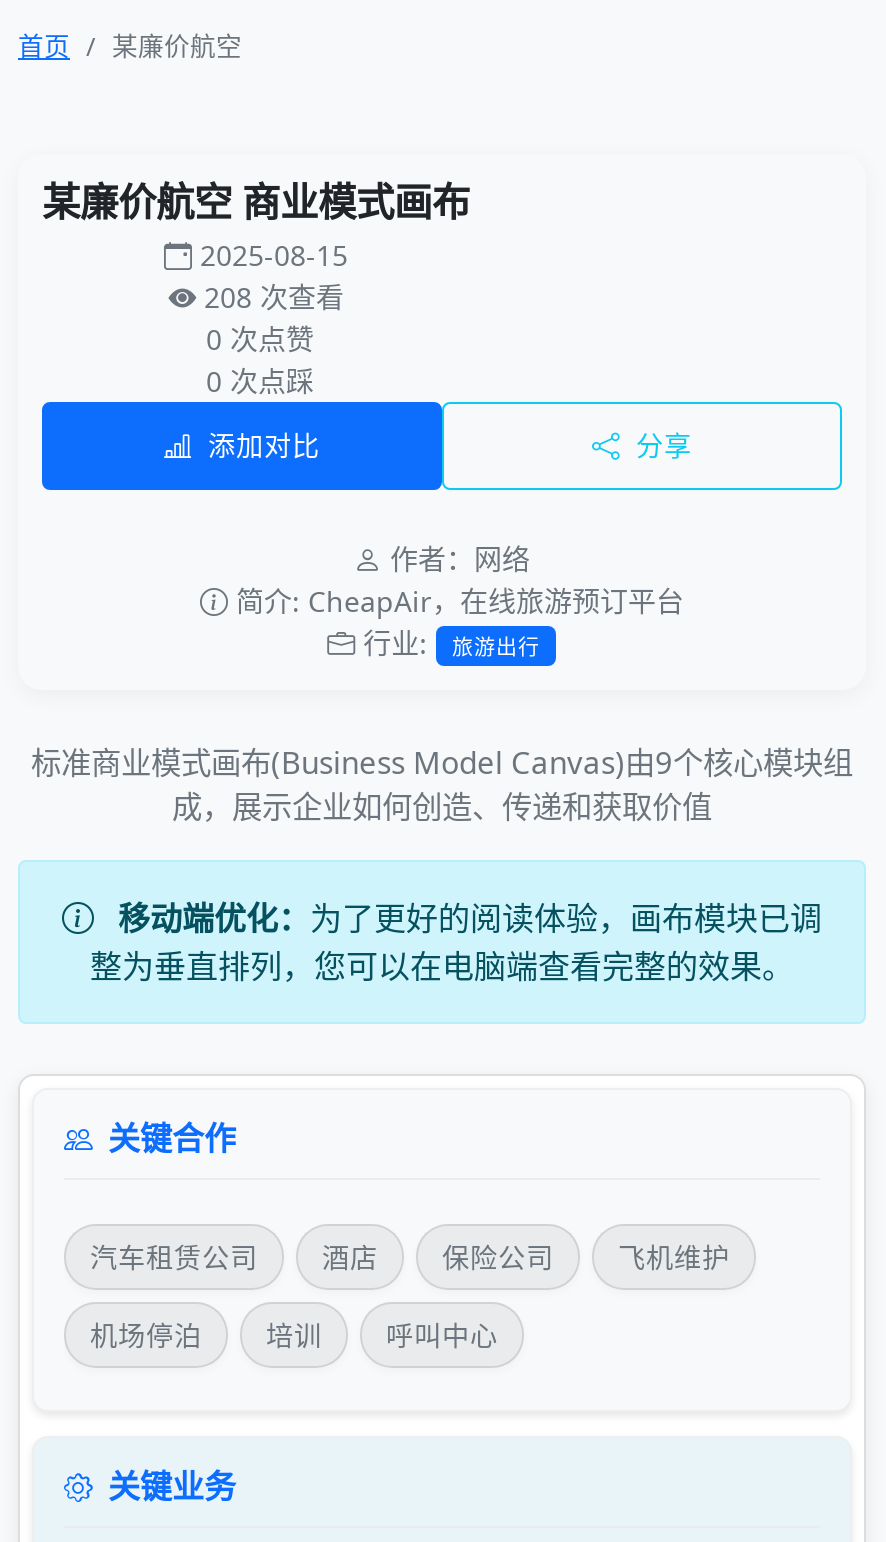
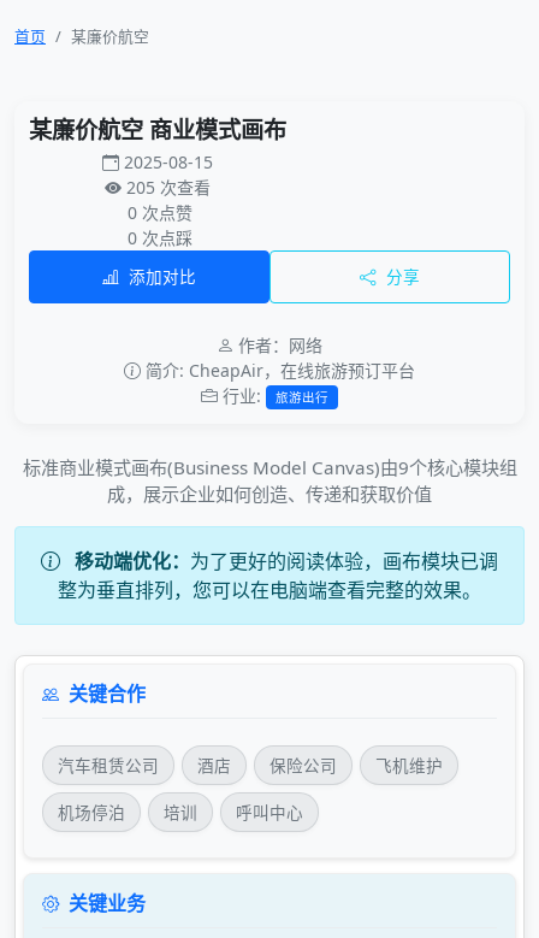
- 208 次查看
+ 205 次查看
